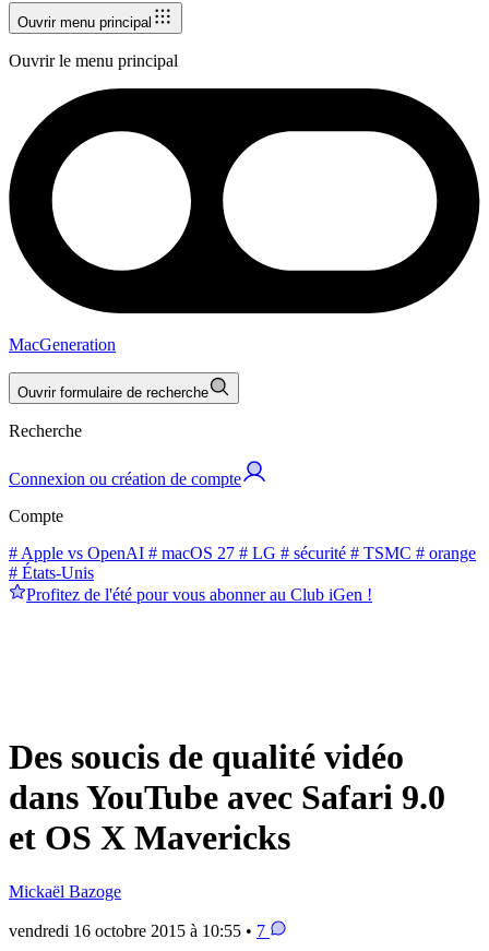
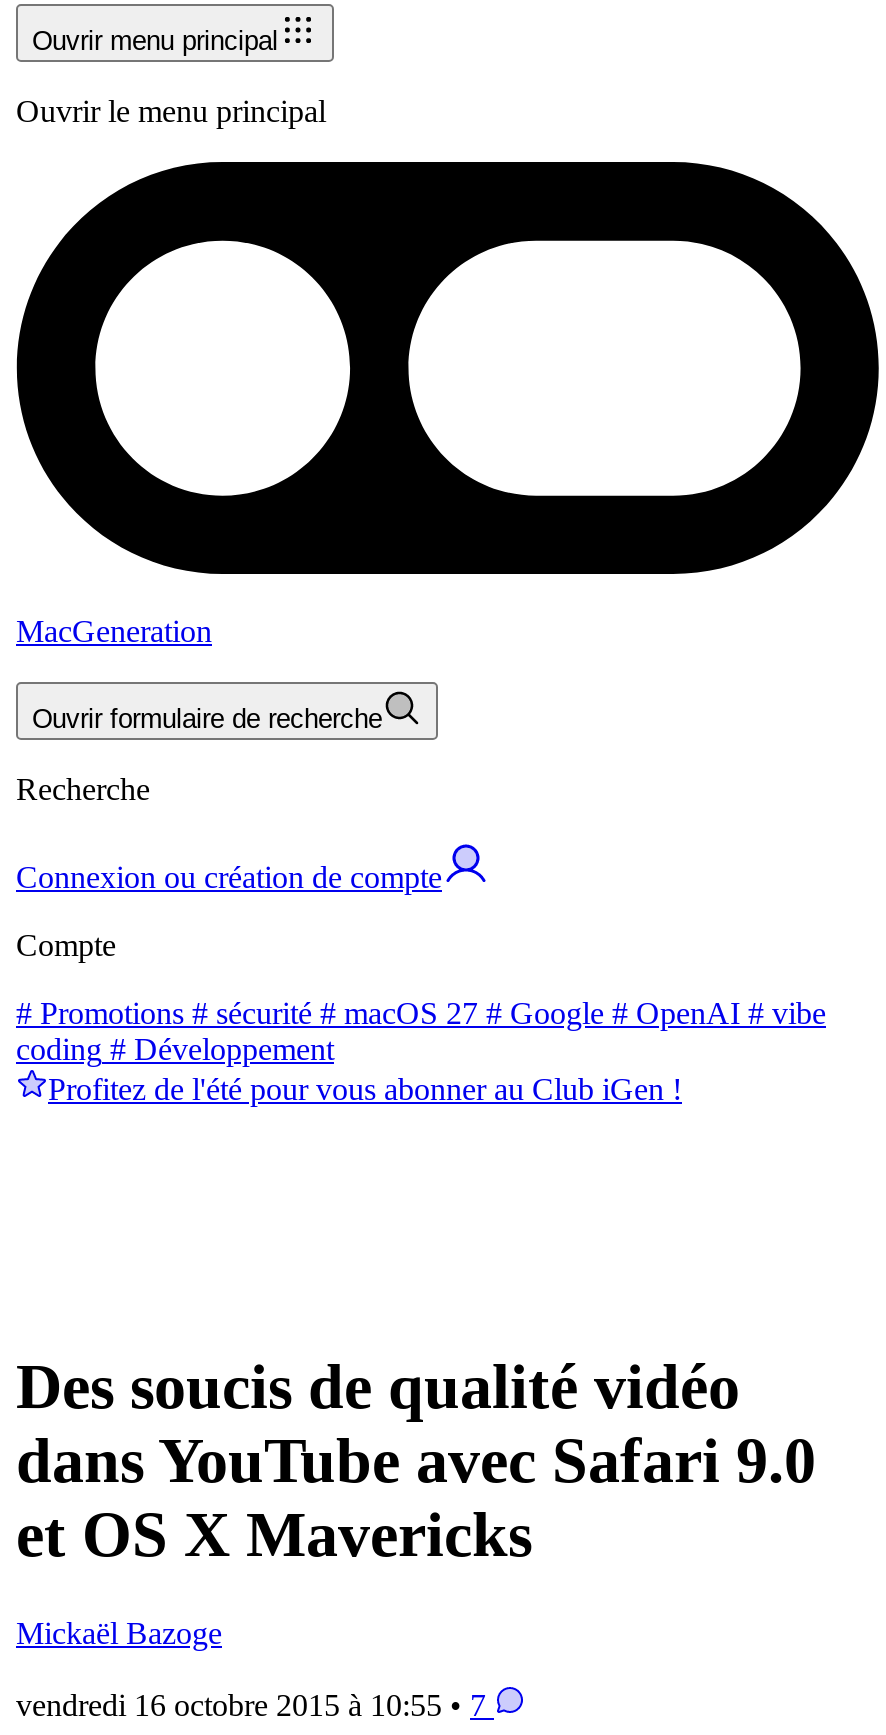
- # Apple vs OpenAI # macOS 27 # LG # sécurité # TSMC # orange
- # États-Unis
+ # Promotions # sécurité # macOS 27 # Google # OpenAI # vibe
+ coding # Développement
